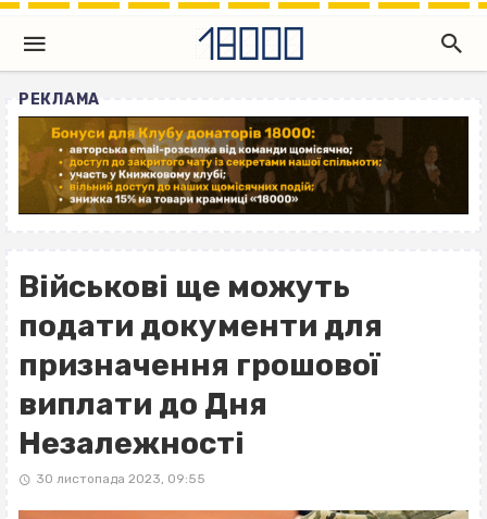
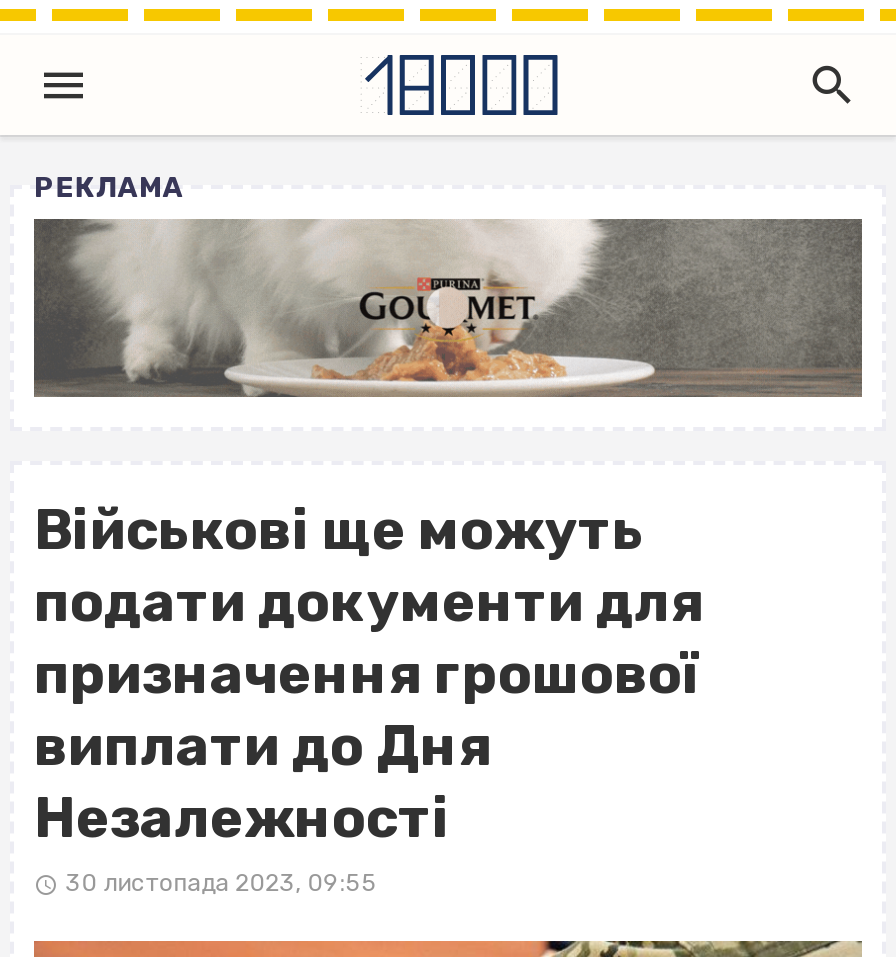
- [image]
+ [image]
